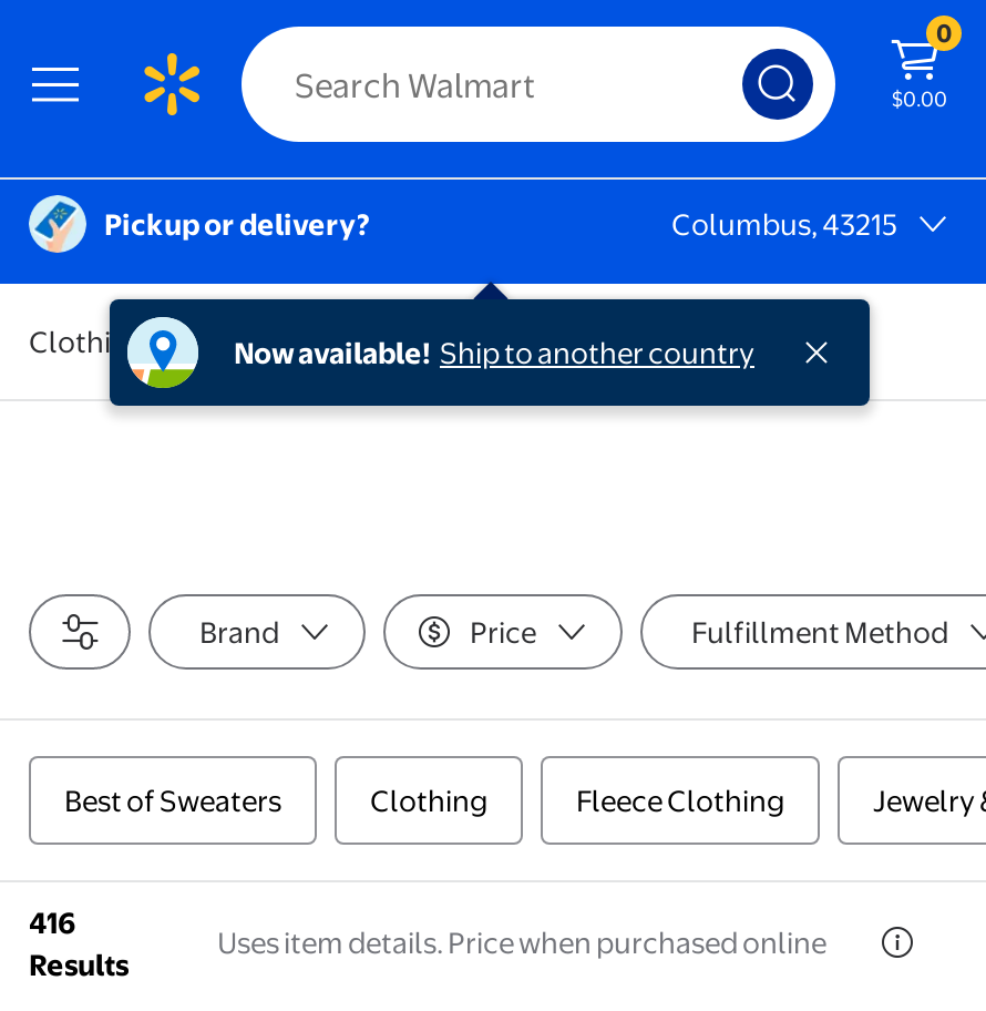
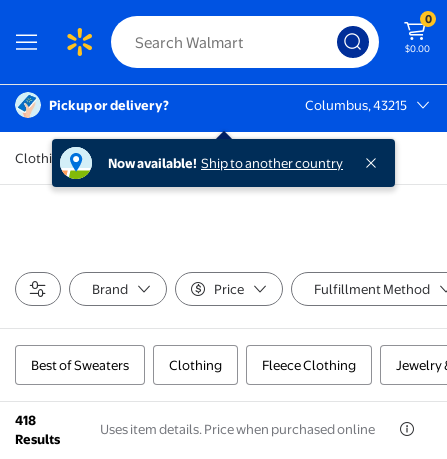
- 416
+ 418
